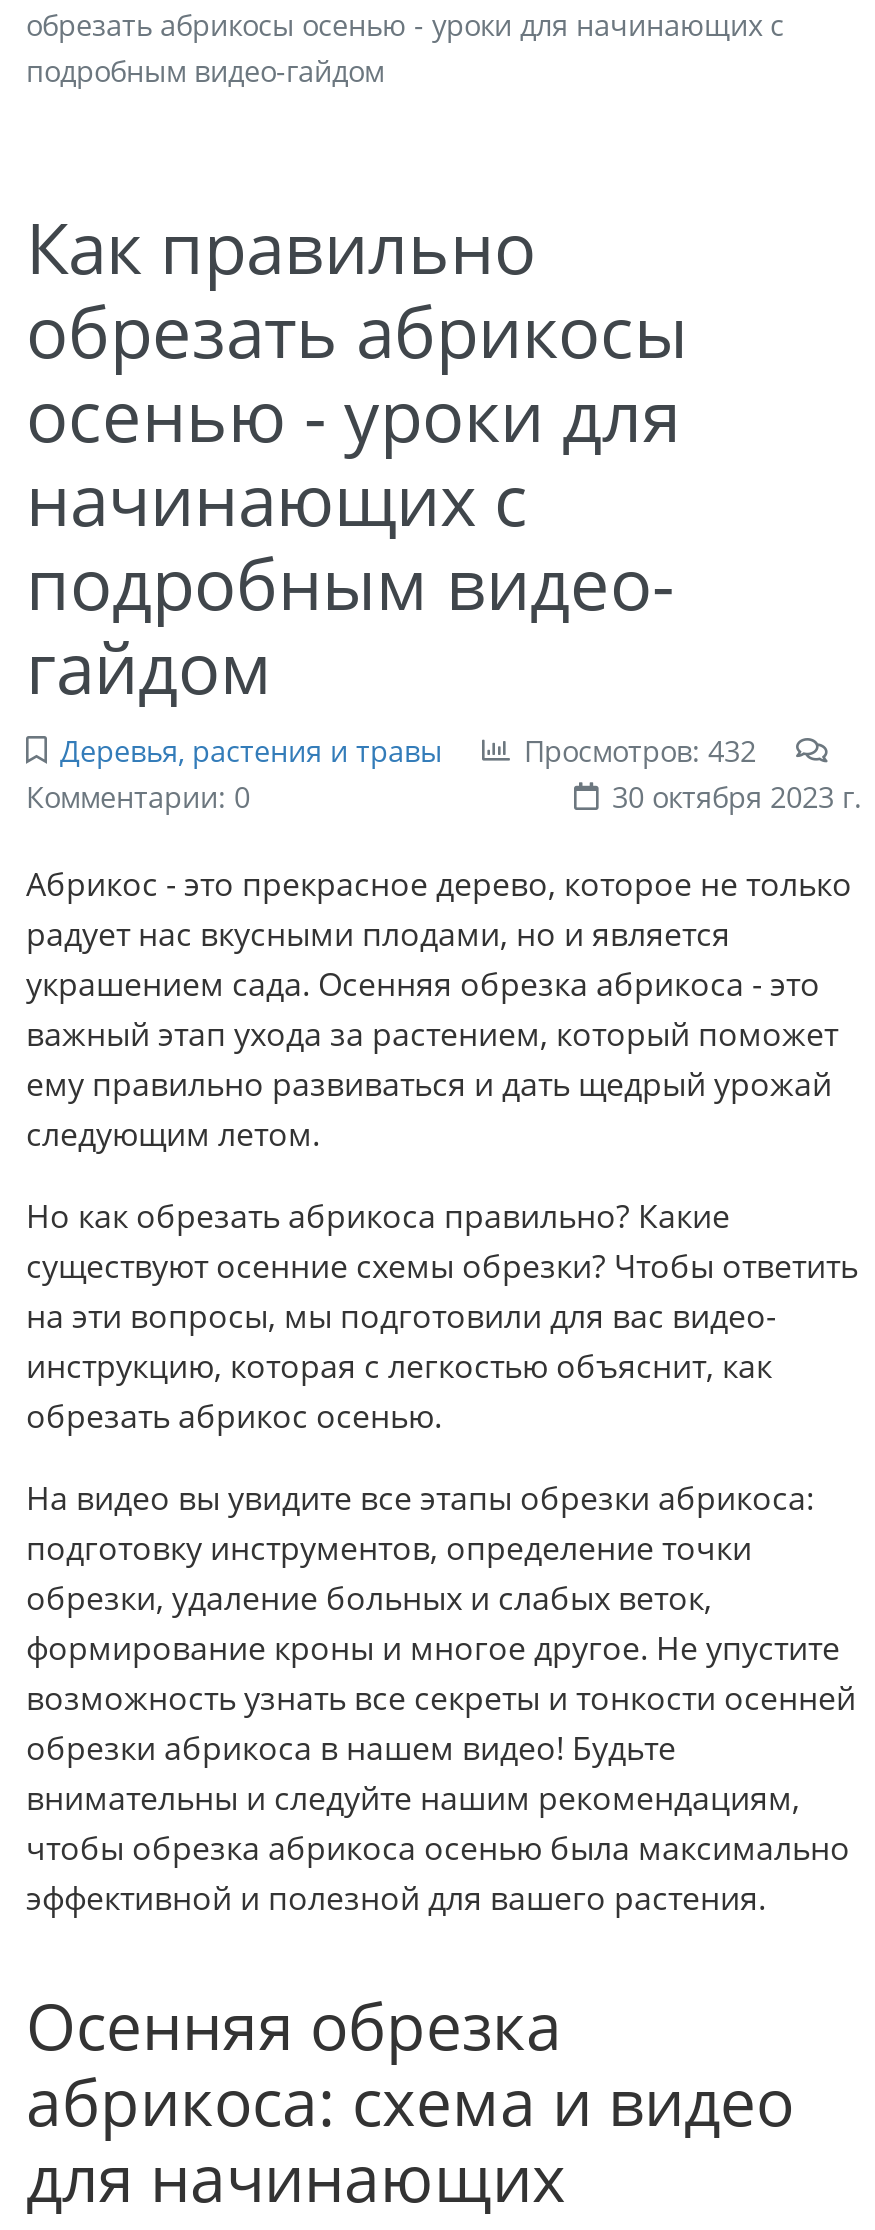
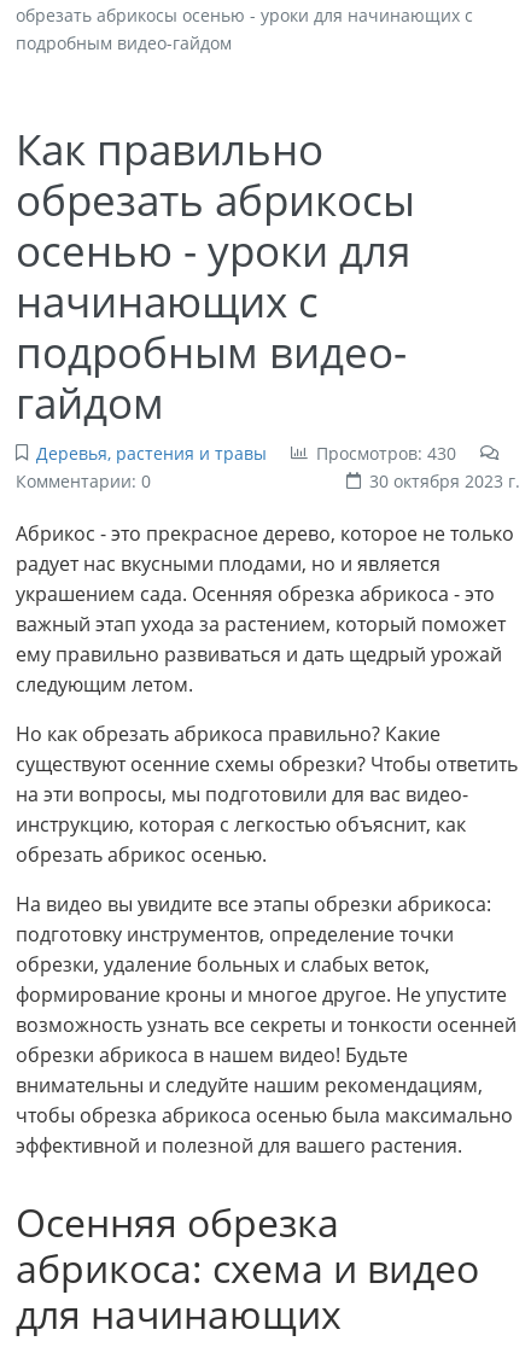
- Просмотров: 432
+ Просмотров: 430
